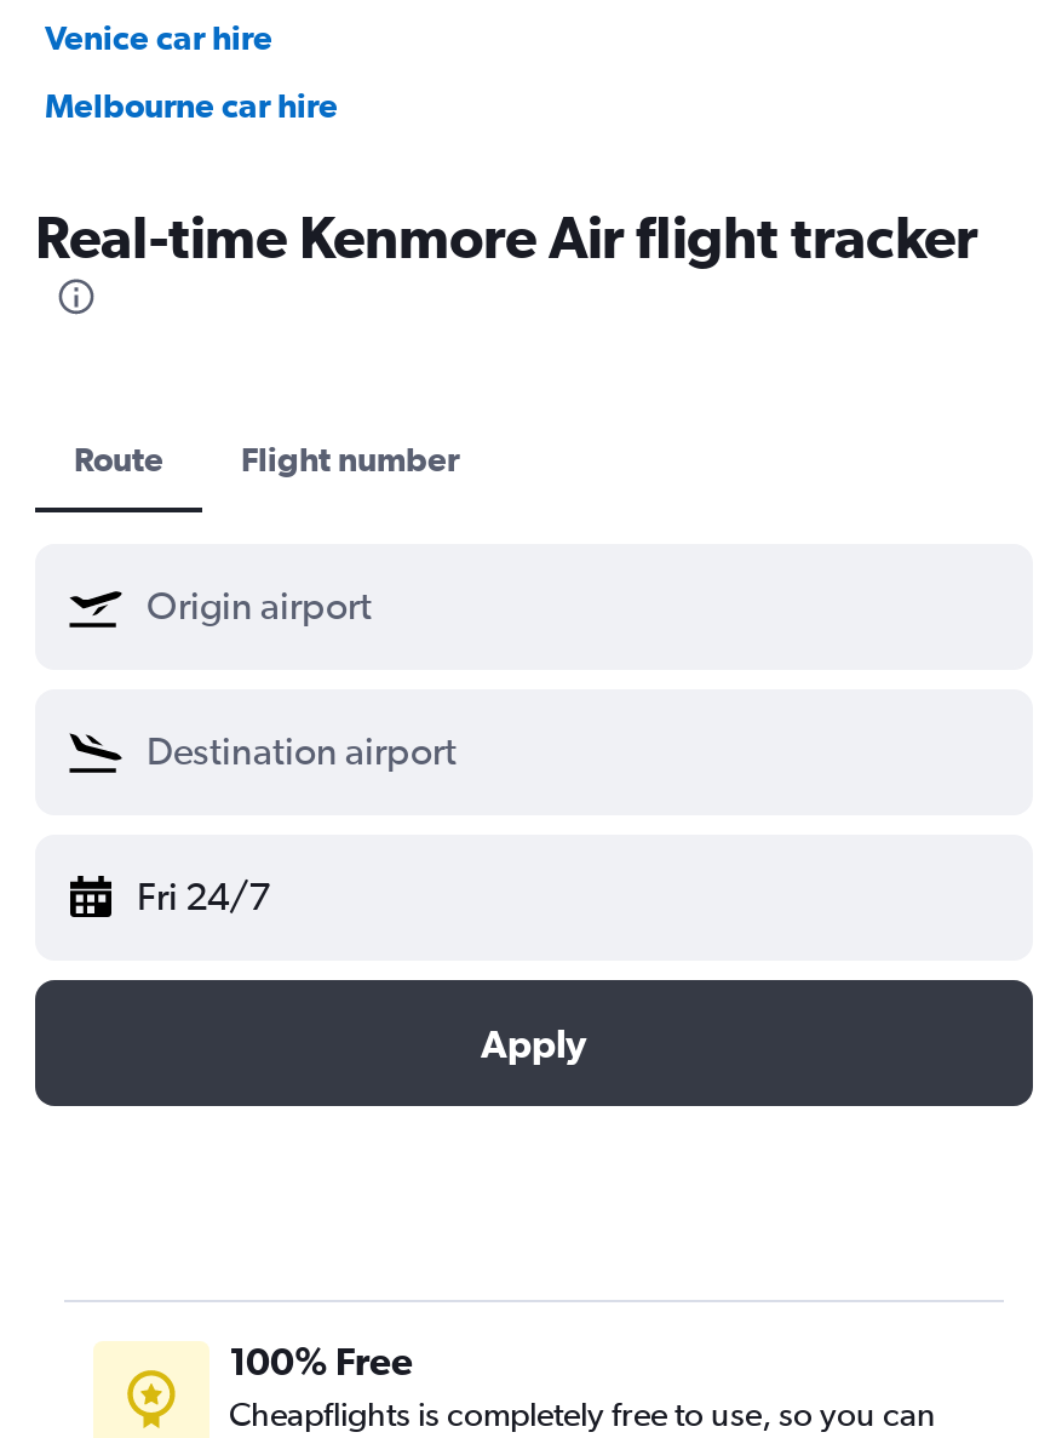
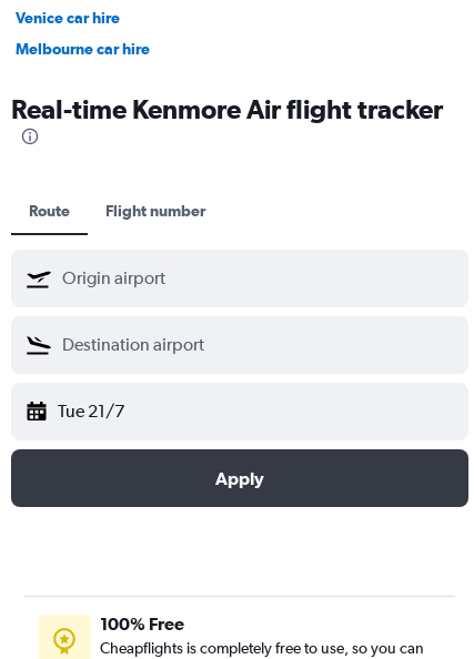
- Fri 24/7
+ Tue 21/7
